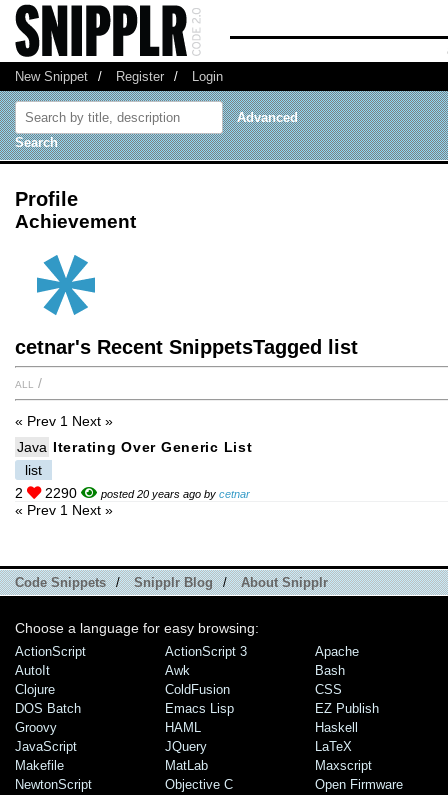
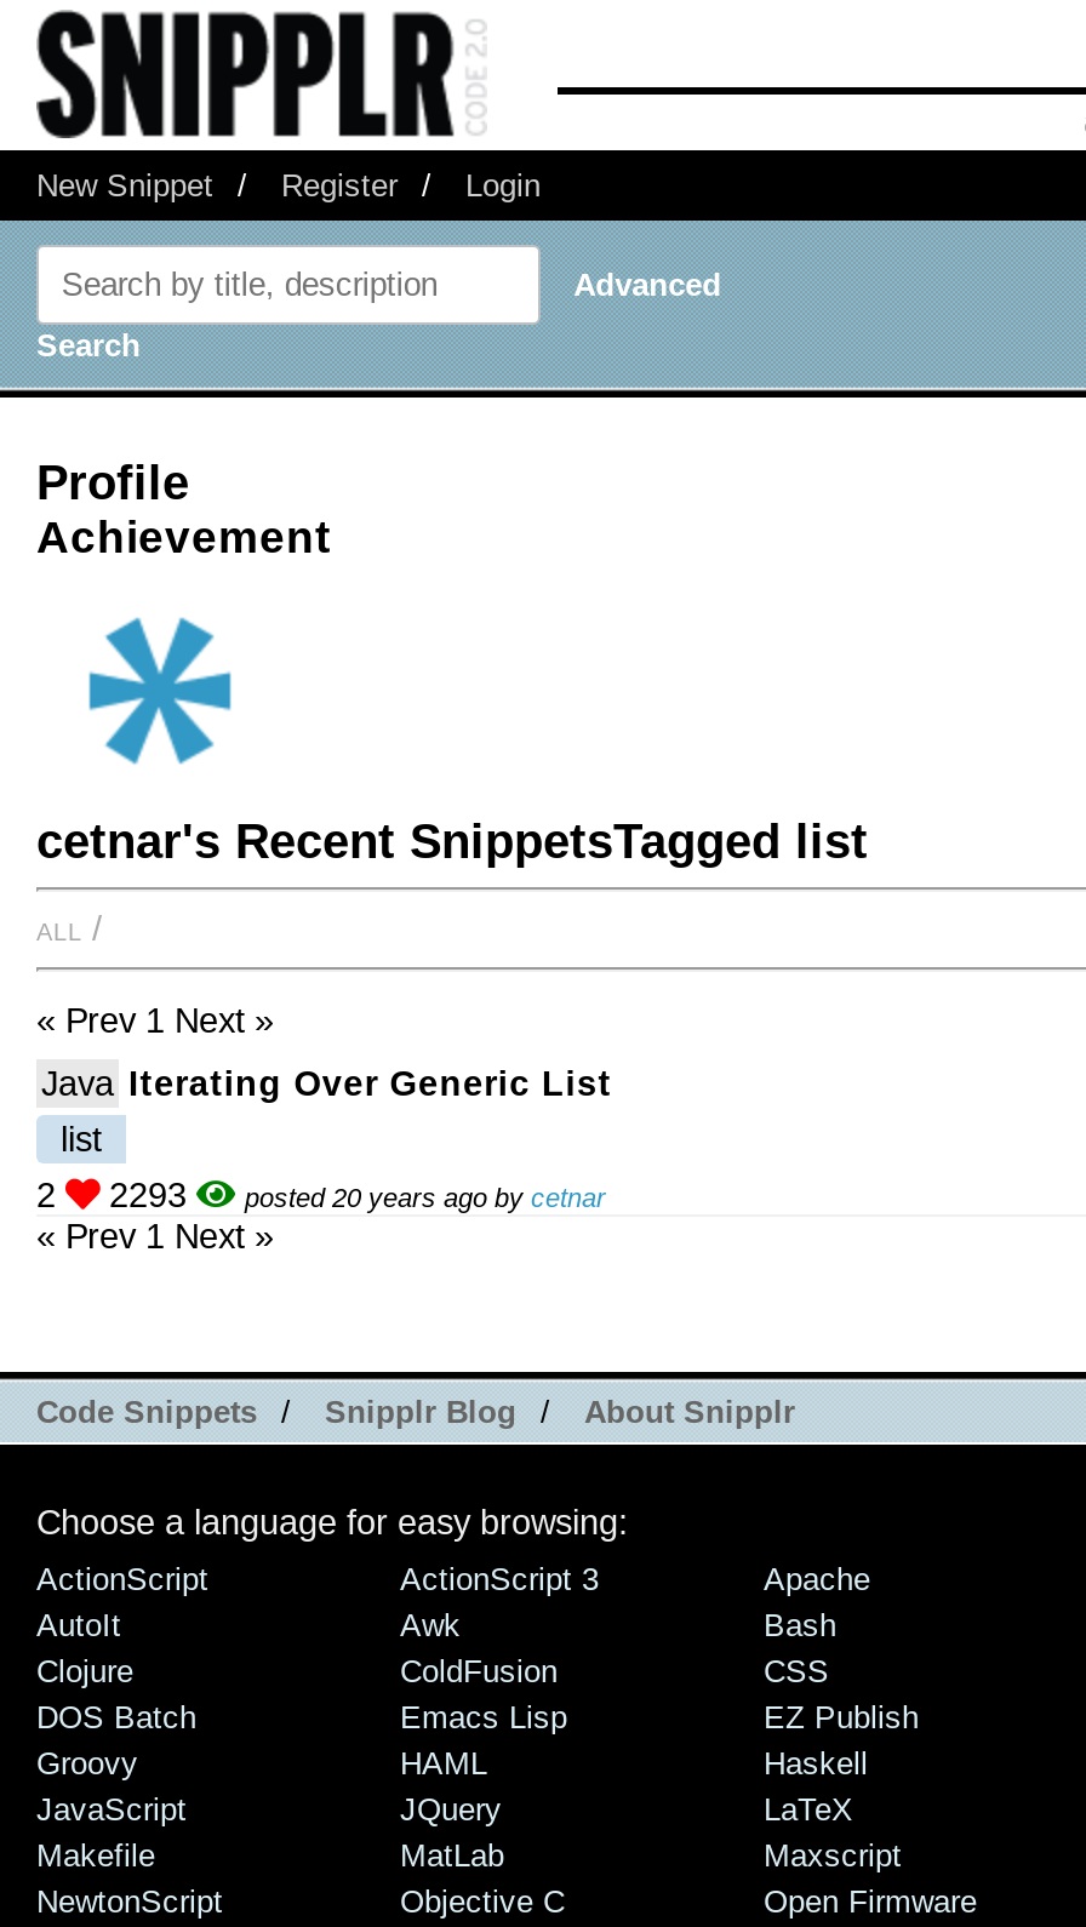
- 2 2290 posted 20 years ago by cetnar
+ 2 2293 posted 20 years ago by cetnar
